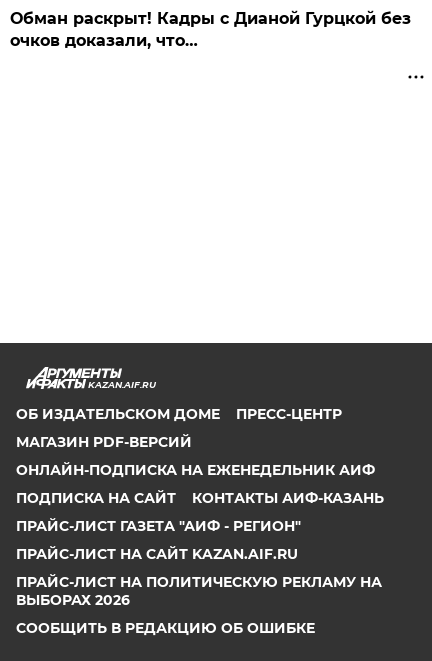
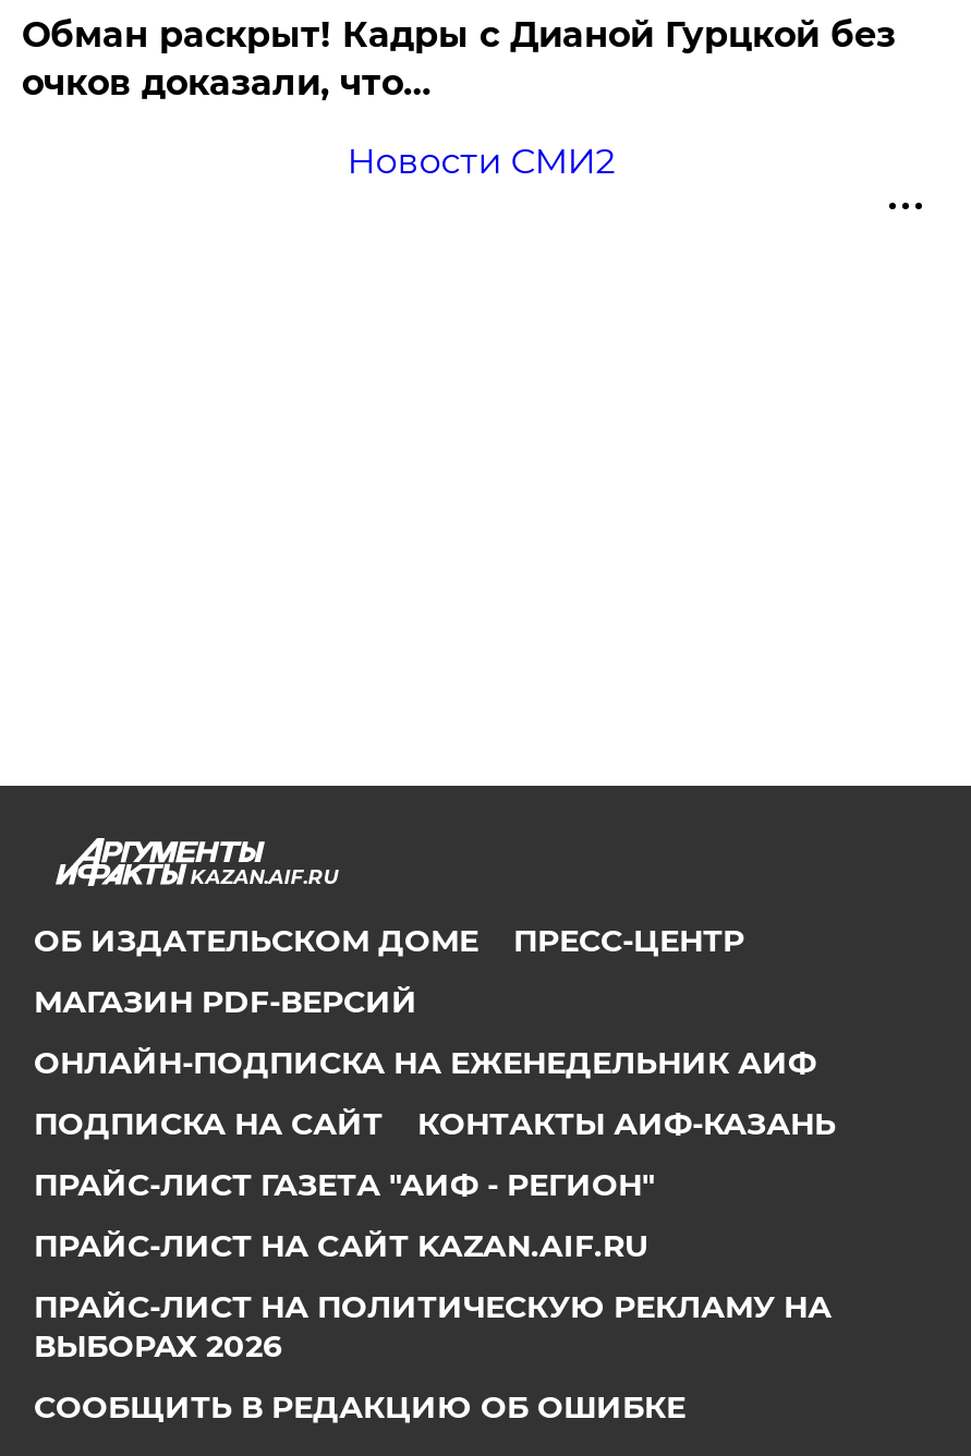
+ Новости СМИ2
